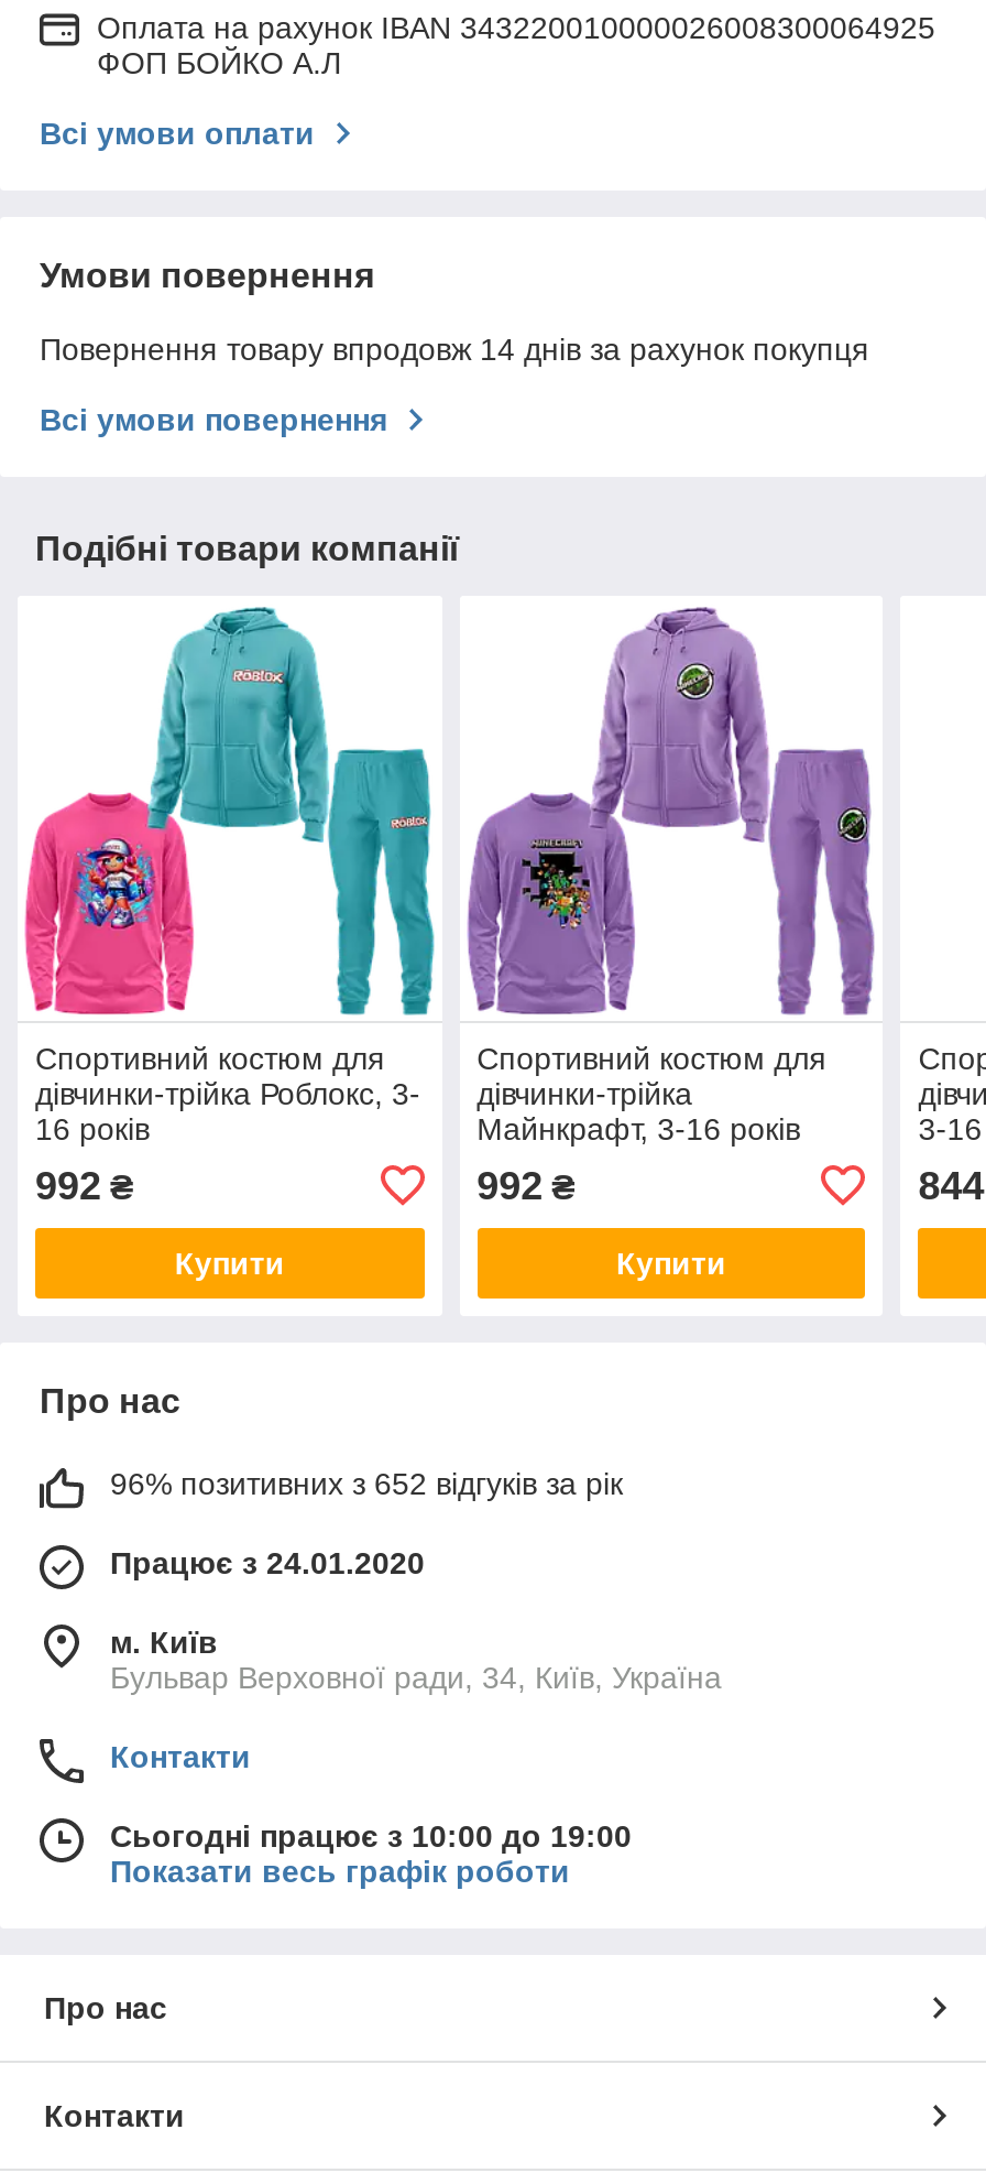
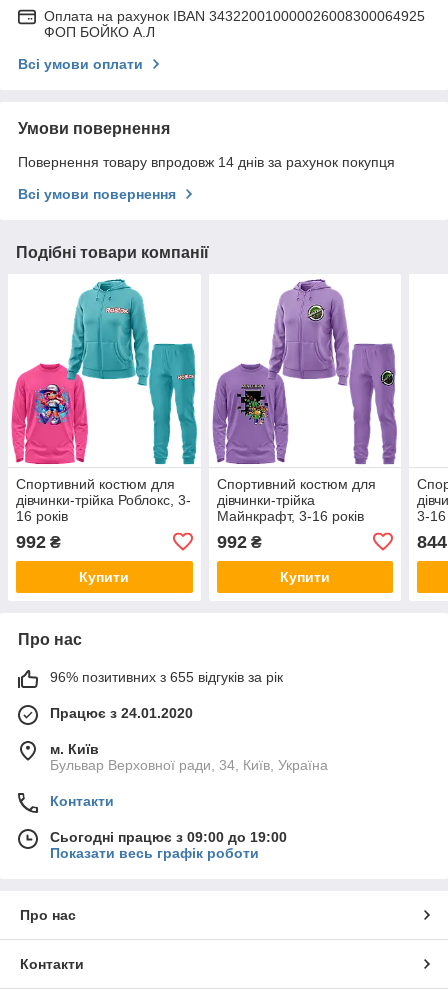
- 96% позитивних з 652 відгуків за рік
+ 96% позитивних з 655 відгуків за рік

- Сьогодні працює з 10:00 до 19:00
+ Сьогодні працює з 09:00 до 19:00
